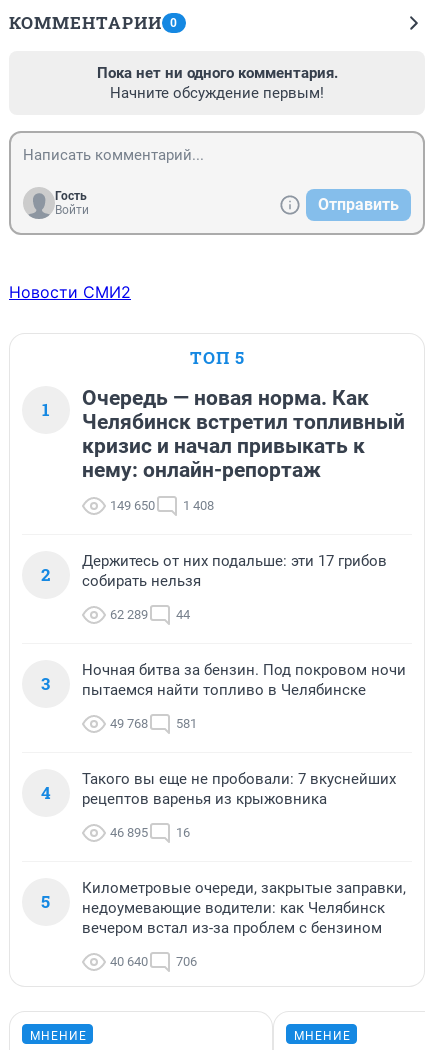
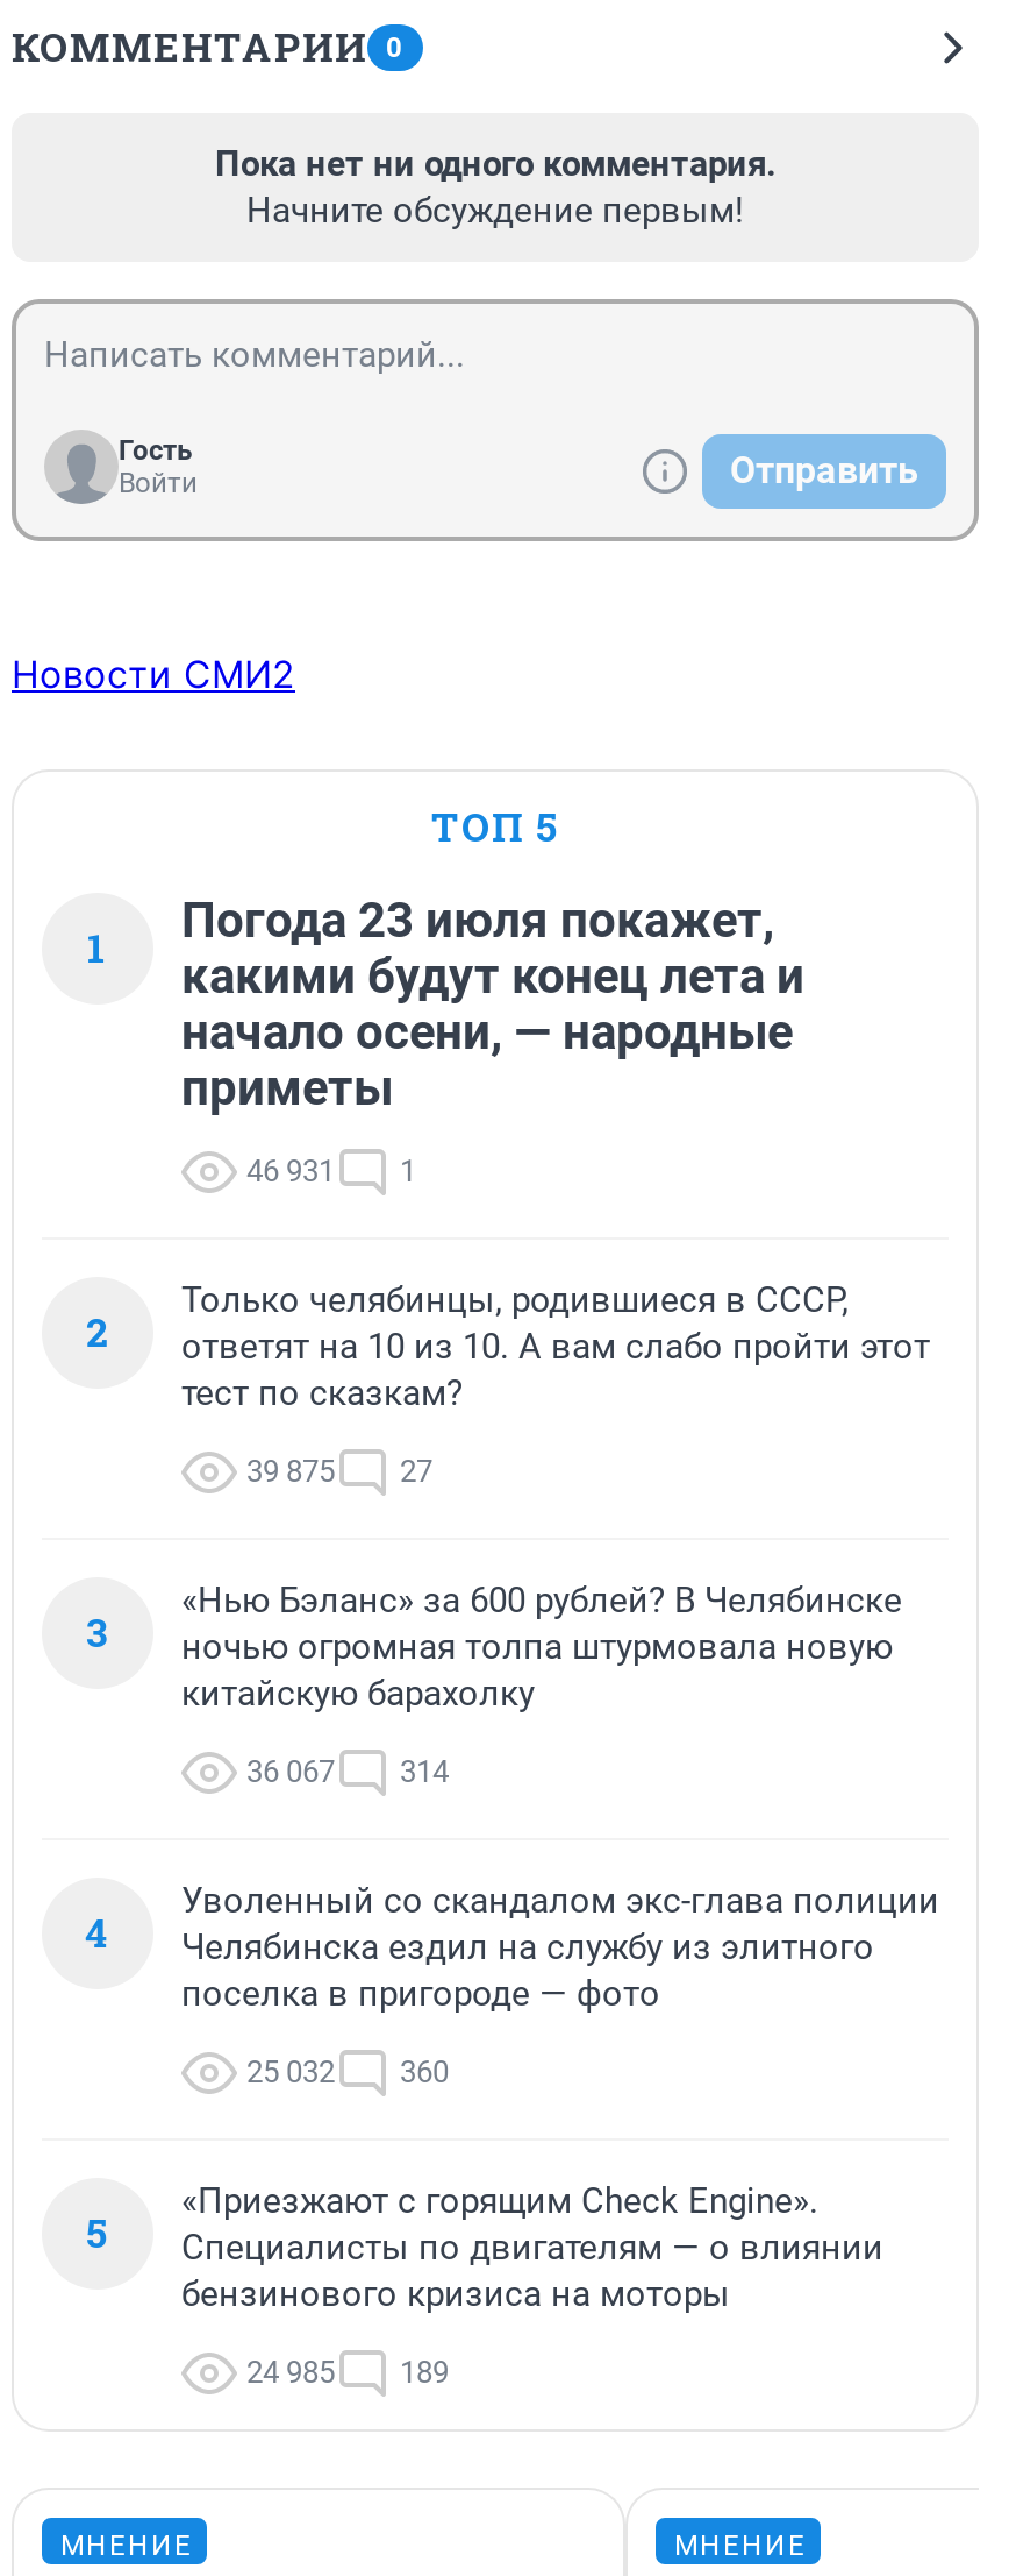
- Очередь — новая норма. Как
- Челябинск встретил топливный
- кризис и начал привыкать к
- нему: онлайн-репортаж
+ Погода 23 июля покажет,
+ какими будут конец лета и
+ начало осени, — народные
+ приметы

- 149 650
- 1 408
+ 46 931
+ 1

- Держитесь от них подальше: эти 17 грибов
- собирать нельзя
+ Только челябинцы, родившиеся в СССР,
+ ответят на 10 из 10. А вам слабо пройти этот
+ тест по сказкам?

- 62 289
- 44
+ 39 875
+ 27

- Ночная битва за бензин. Под покровом ночи
- пытаемся найти топливо в Челябинске
+ «Нью Бэланс» за 600 рублей? В Челябинске
+ ночью огромная толпа штурмовала новую
+ китайскую барахолку

- 49 768
- 581
+ 36 067
+ 314

- Такого вы еще не пробовали: 7 вкуснейших
- рецептов варенья из крыжовника
+ Уволенный со скандалом экс-глава полиции
+ Челябинска ездил на службу из элитного
+ поселка в пригороде — фото

- 46 895
- 16
+ 25 032
+ 360

- Километровые очереди, закрытые заправки,
- недоумевающие водители: как Челябинск
- вечером встал из-за проблем с бензином
+ «Приезжают с горящим Check Engine».
+ Специалисты по двигателям — о влиянии
+ бензинового кризиса на моторы

- 40 640
- 706
+ 24 985
+ 189
